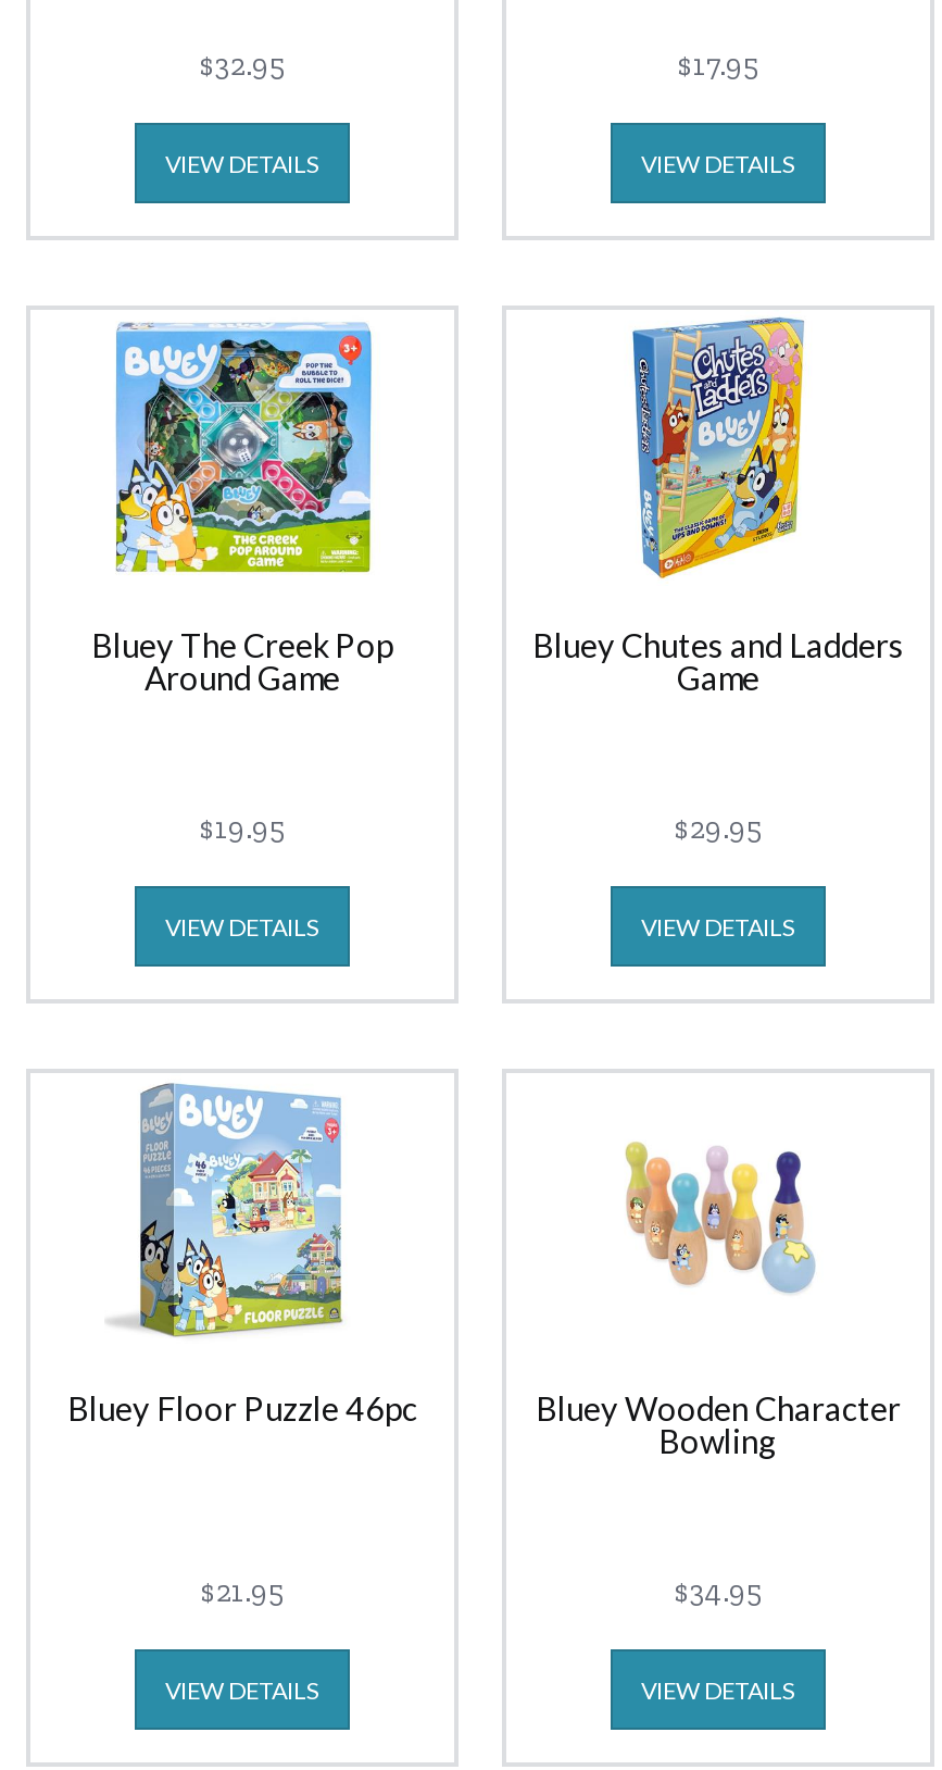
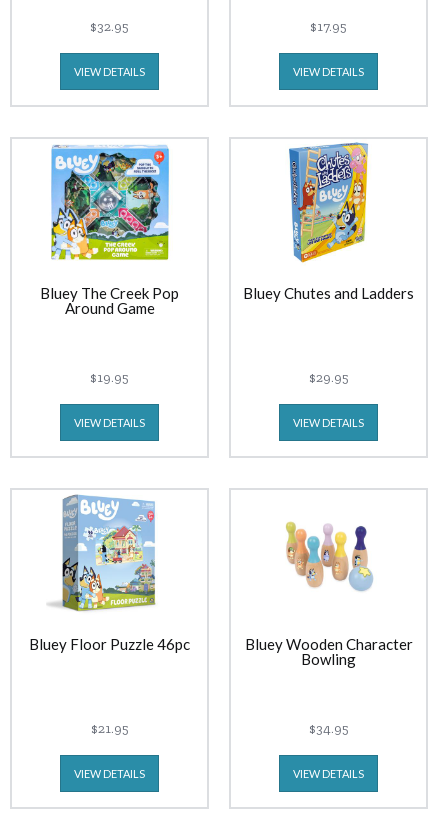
- Game
